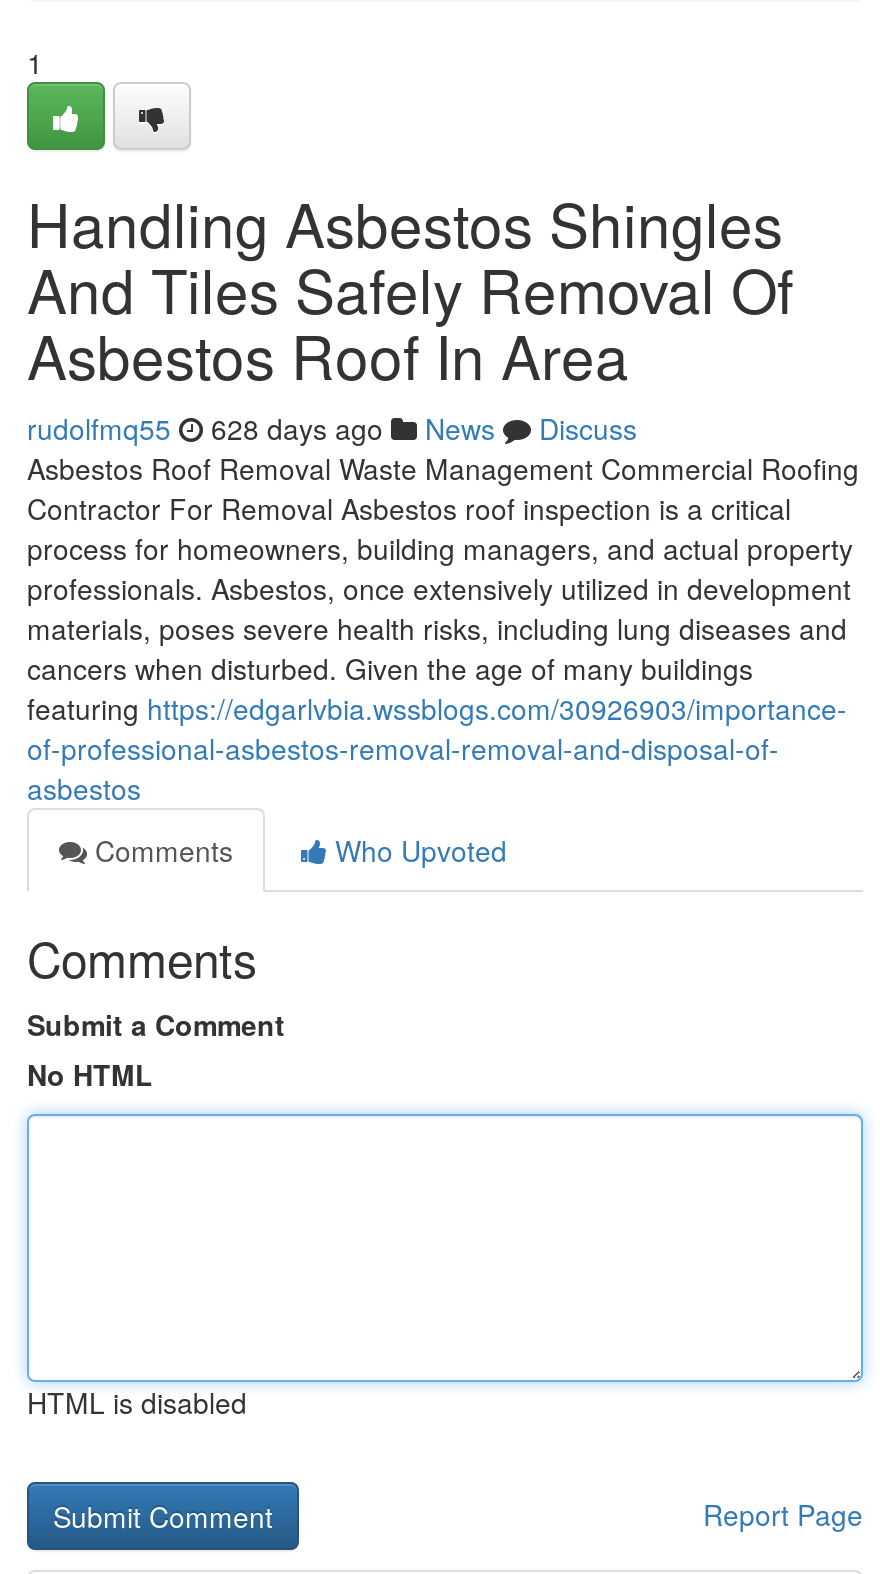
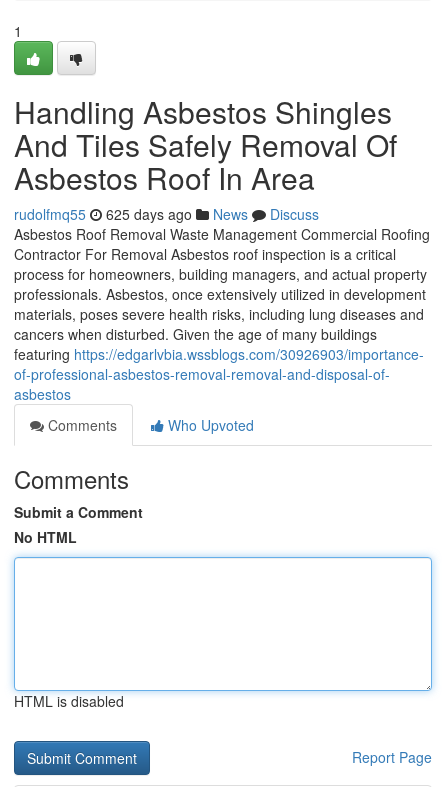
- rudolfmq55 628 days ago News Discuss
+ rudolfmq55 625 days ago News Discuss
